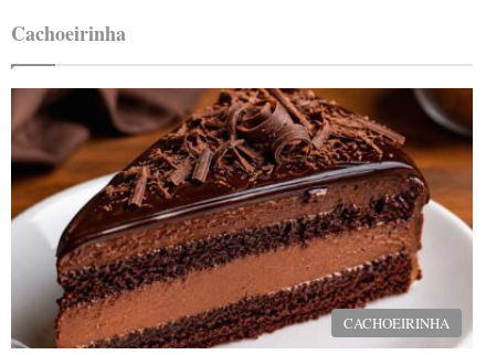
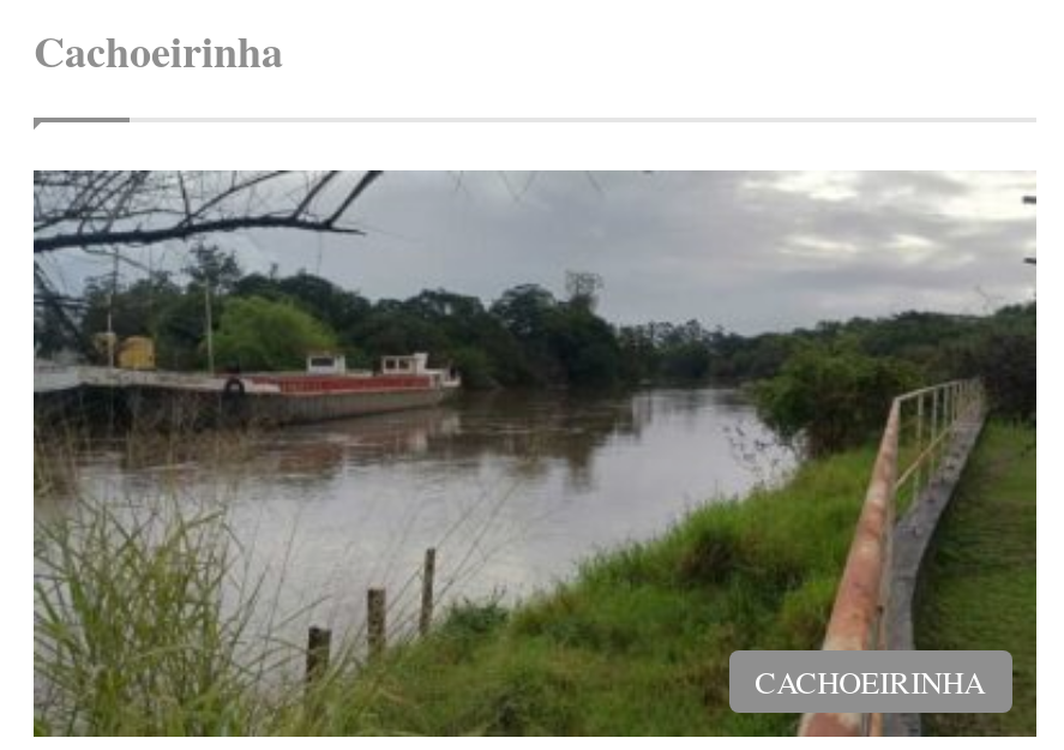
- [image]
+ [image]
